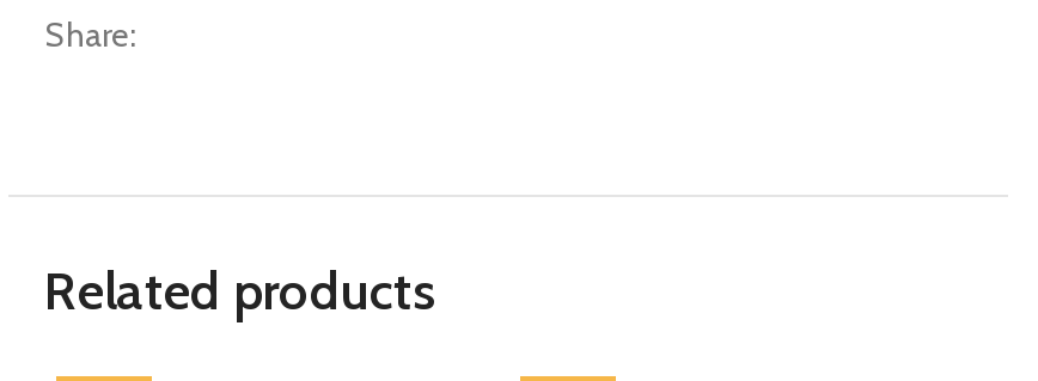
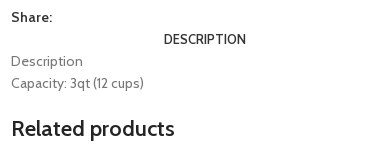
+ DESCRIPTION
+ Description
+ Capacity: 3qt (12 cups)
